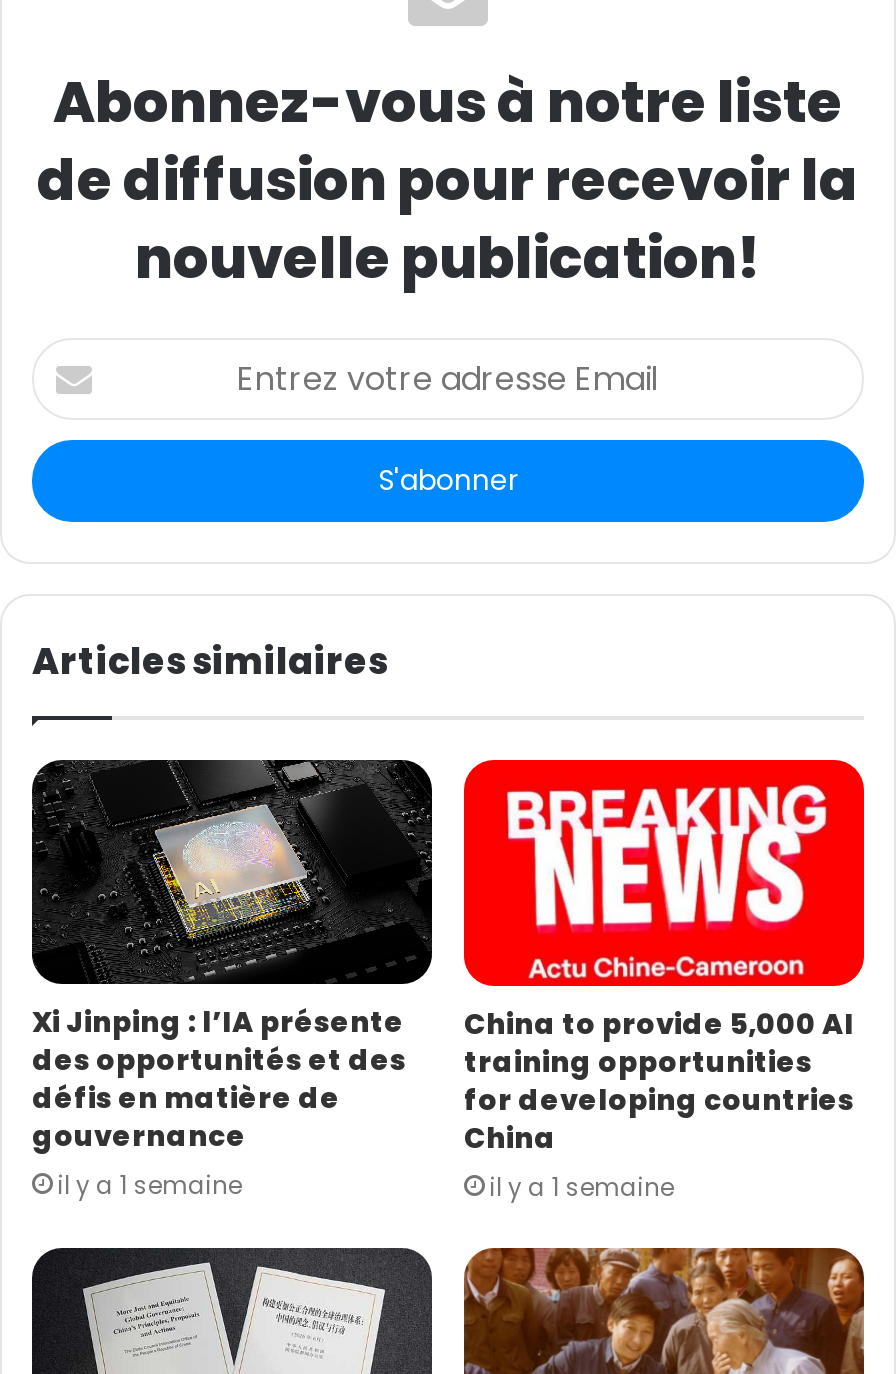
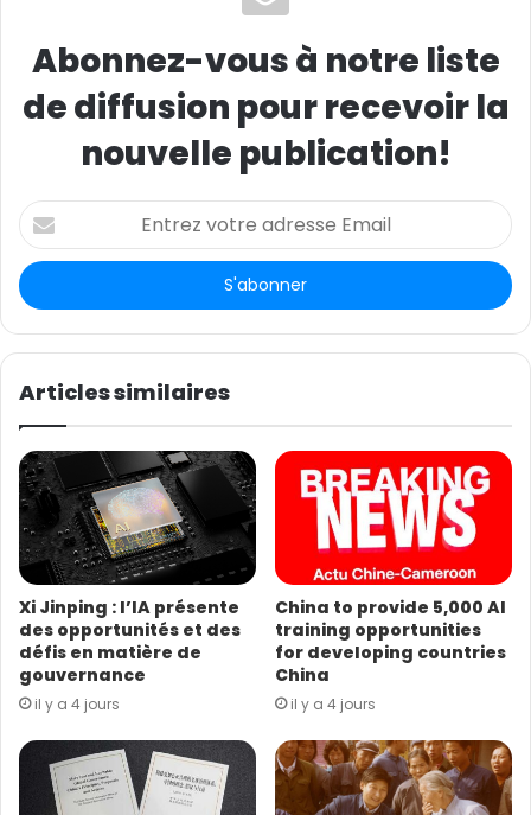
- il y a 1 semaine
+ il y a 4 jours

- il y a 1 semaine
+ il y a 4 jours
